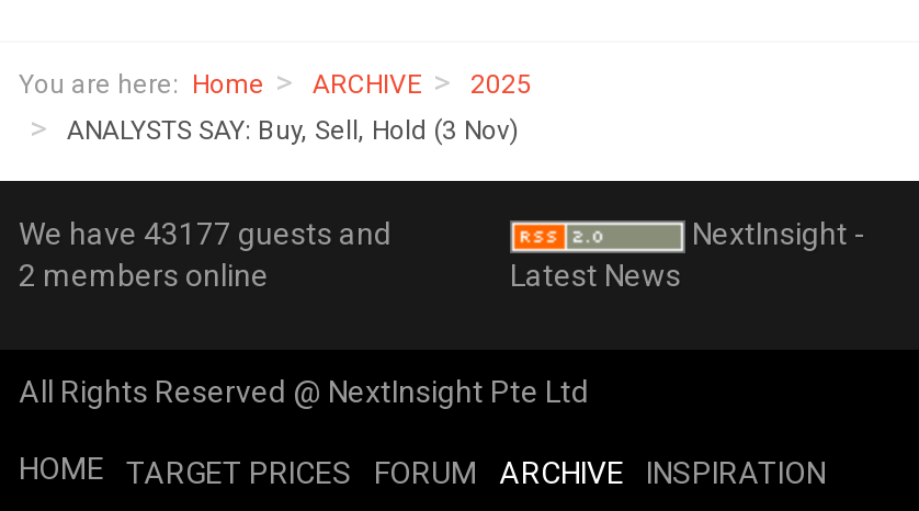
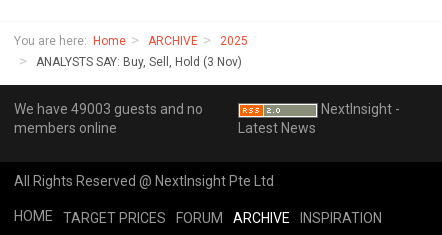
- We have 43177 guests and
- 2 members online
+ We have 49003 guests and no
+ members online
